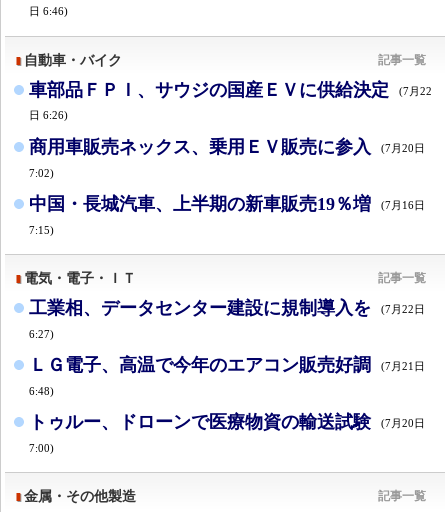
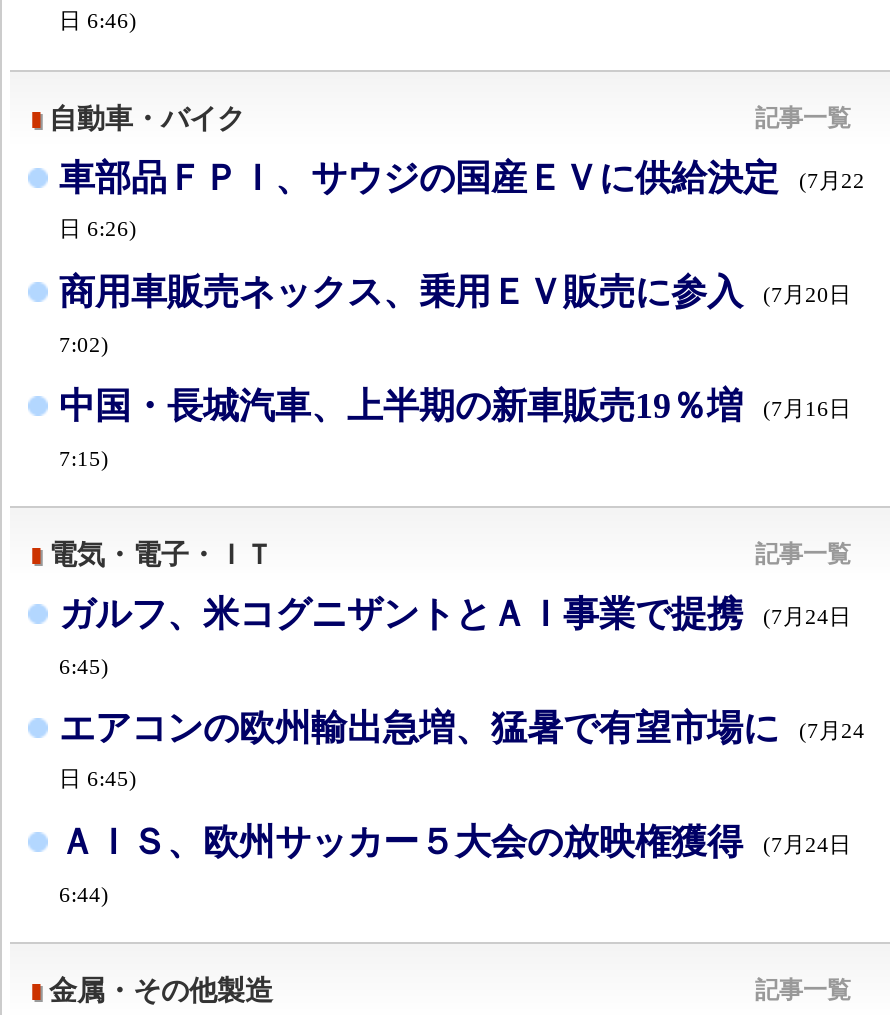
- 工業相、データセンター建設に規制導入を
- (7月22日
+ ガルフ、米コグニザントとＡＩ事業で提携
+ (7月24日

- 6:27)
+ 6:45)

- ＬＧ電子、高温で今年のエアコン販売好調
- (7月21日
+ エアコンの欧州輸出急増、猛暑で有望市場に
+ (7月24

- 6:48)
+ 日 6:45)

- トゥルー、ドローンで医療物資の輸送試験
- (7月20日
+ ＡＩＳ、欧州サッカー５大会の放映権獲得
+ (7月24日

- 7:00)
+ 6:44)
